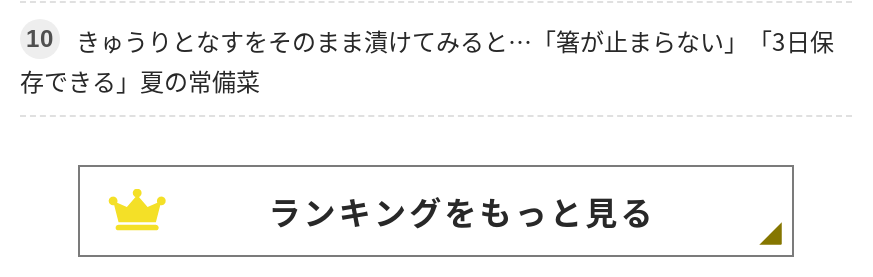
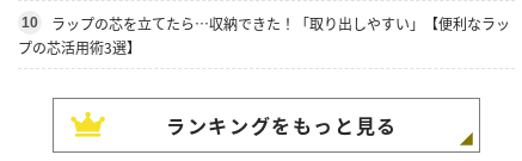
- きゅうりとなすをそのまま漬けてみると…「箸が止まらない」「3日保
- 存できる」夏の常備菜
+ ラップの芯を立てたら…収納できた！「取り出しやすい」【便利なラッ
+ プの芯活用術3選】
